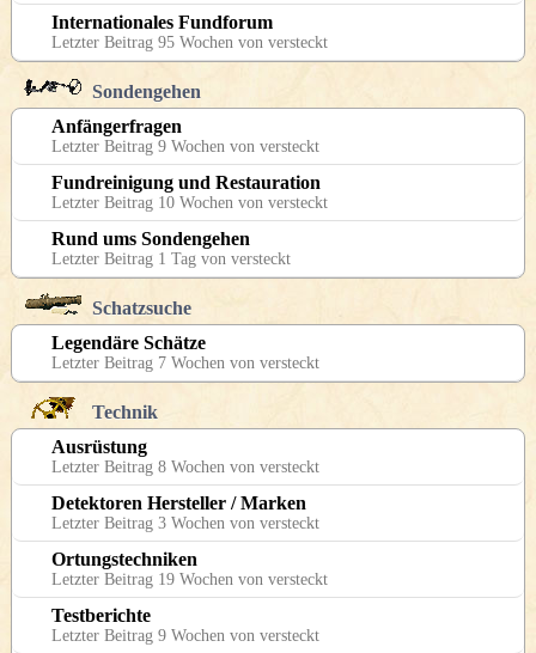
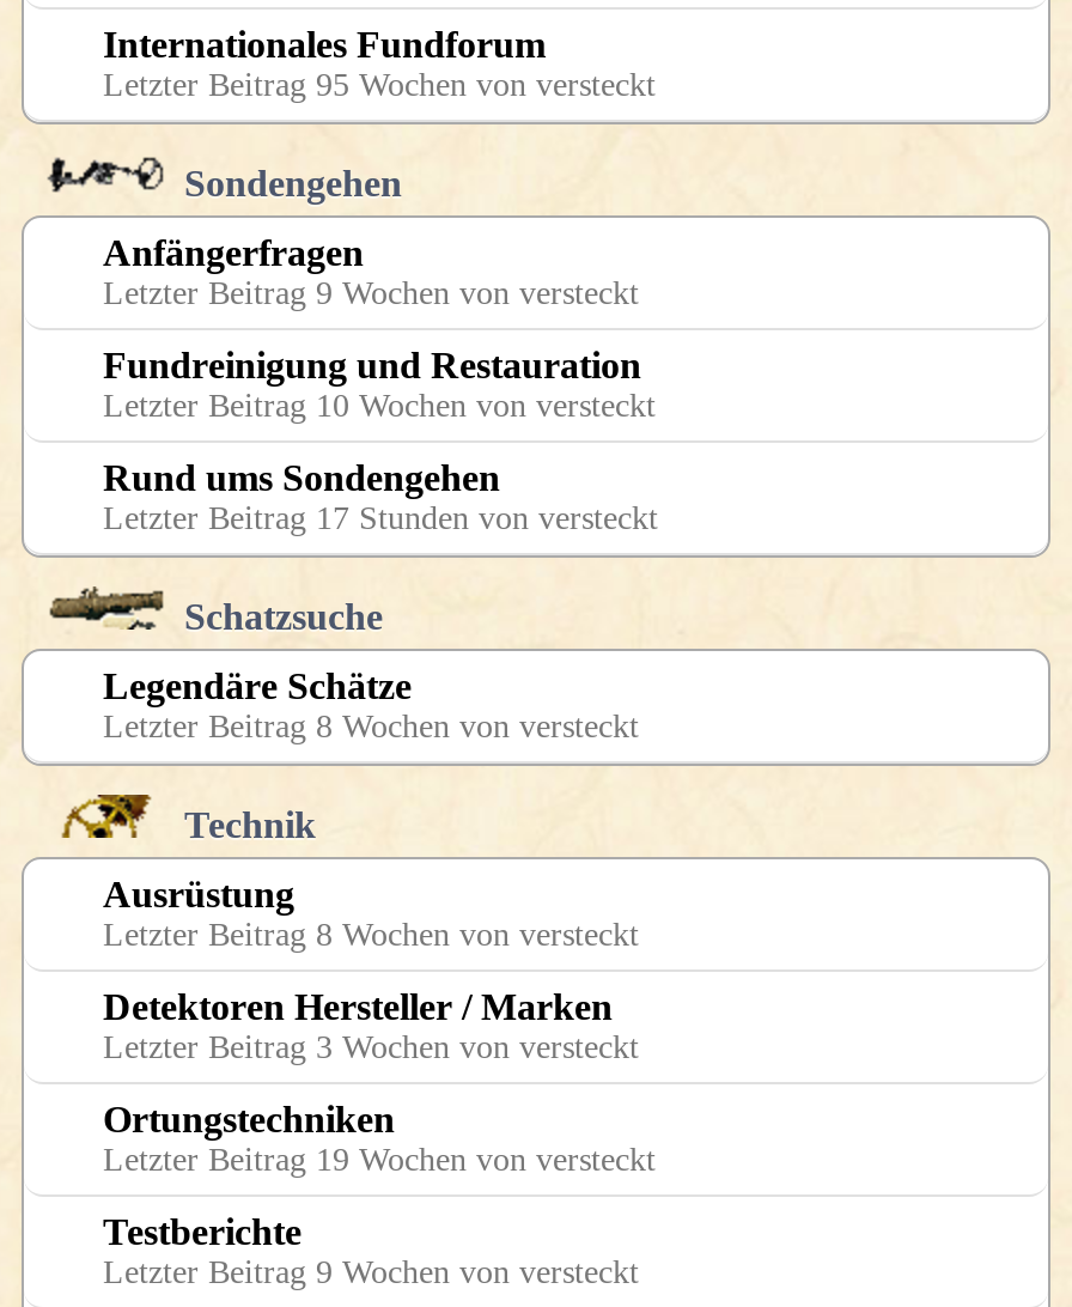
- Letzter Beitrag 1 Tag von versteckt
+ Letzter Beitrag 17 Stunden von versteckt

- Letzter Beitrag 7 Wochen von versteckt
+ Letzter Beitrag 8 Wochen von versteckt
